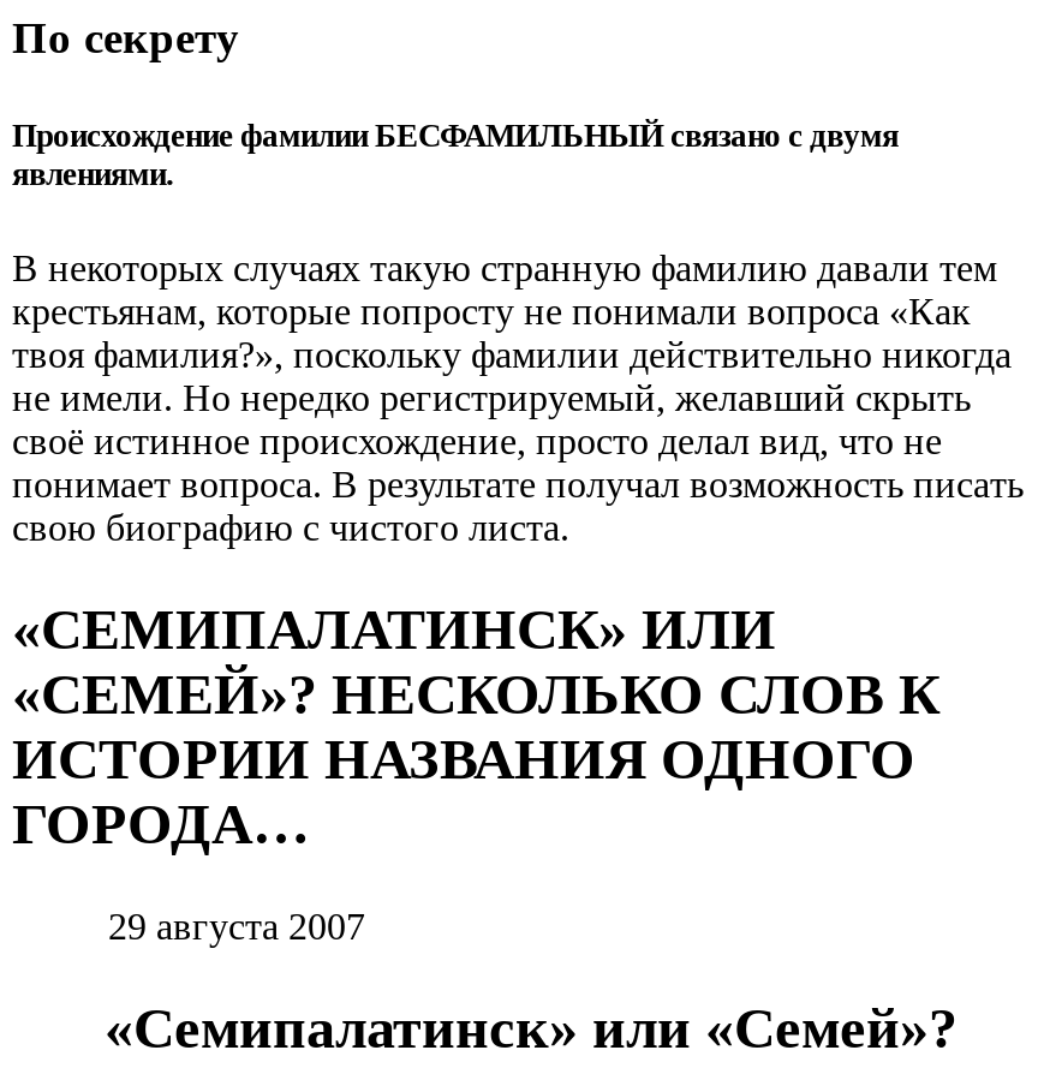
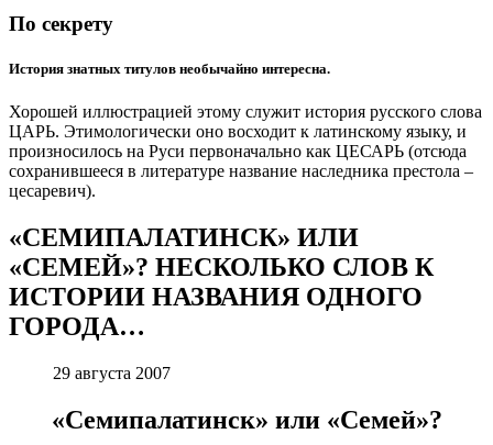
- Происхождение фамилии БЕСФАМИЛЬНЫЙ связано с двумя
- явлениями.
+ История знатных титулов необычайно интересна.

- В некоторых случаях такую странную фамилию давали тем
- крестьянам, которые попросту не понимали вопроса «Как
- твоя фамилия?», поскольку фамилии действительно никогда
- не имели. Но нередко регистрируемый, желавший скрыть
- своё истинное происхождение, просто делал вид, что не
- понимает вопроса. В результате получал возможность писать
- свою биографию с чистого листа.
+ Хорошей иллюстрацией этому служит история русского слова
+ ЦАРЬ. Этимологически оно восходит к латинскому языку, и
+ произносилось на Руси первоначально как ЦЕСАРЬ (отсюда
+ сохранившееся в литературе название наследника престола –
+ цесаревич).
